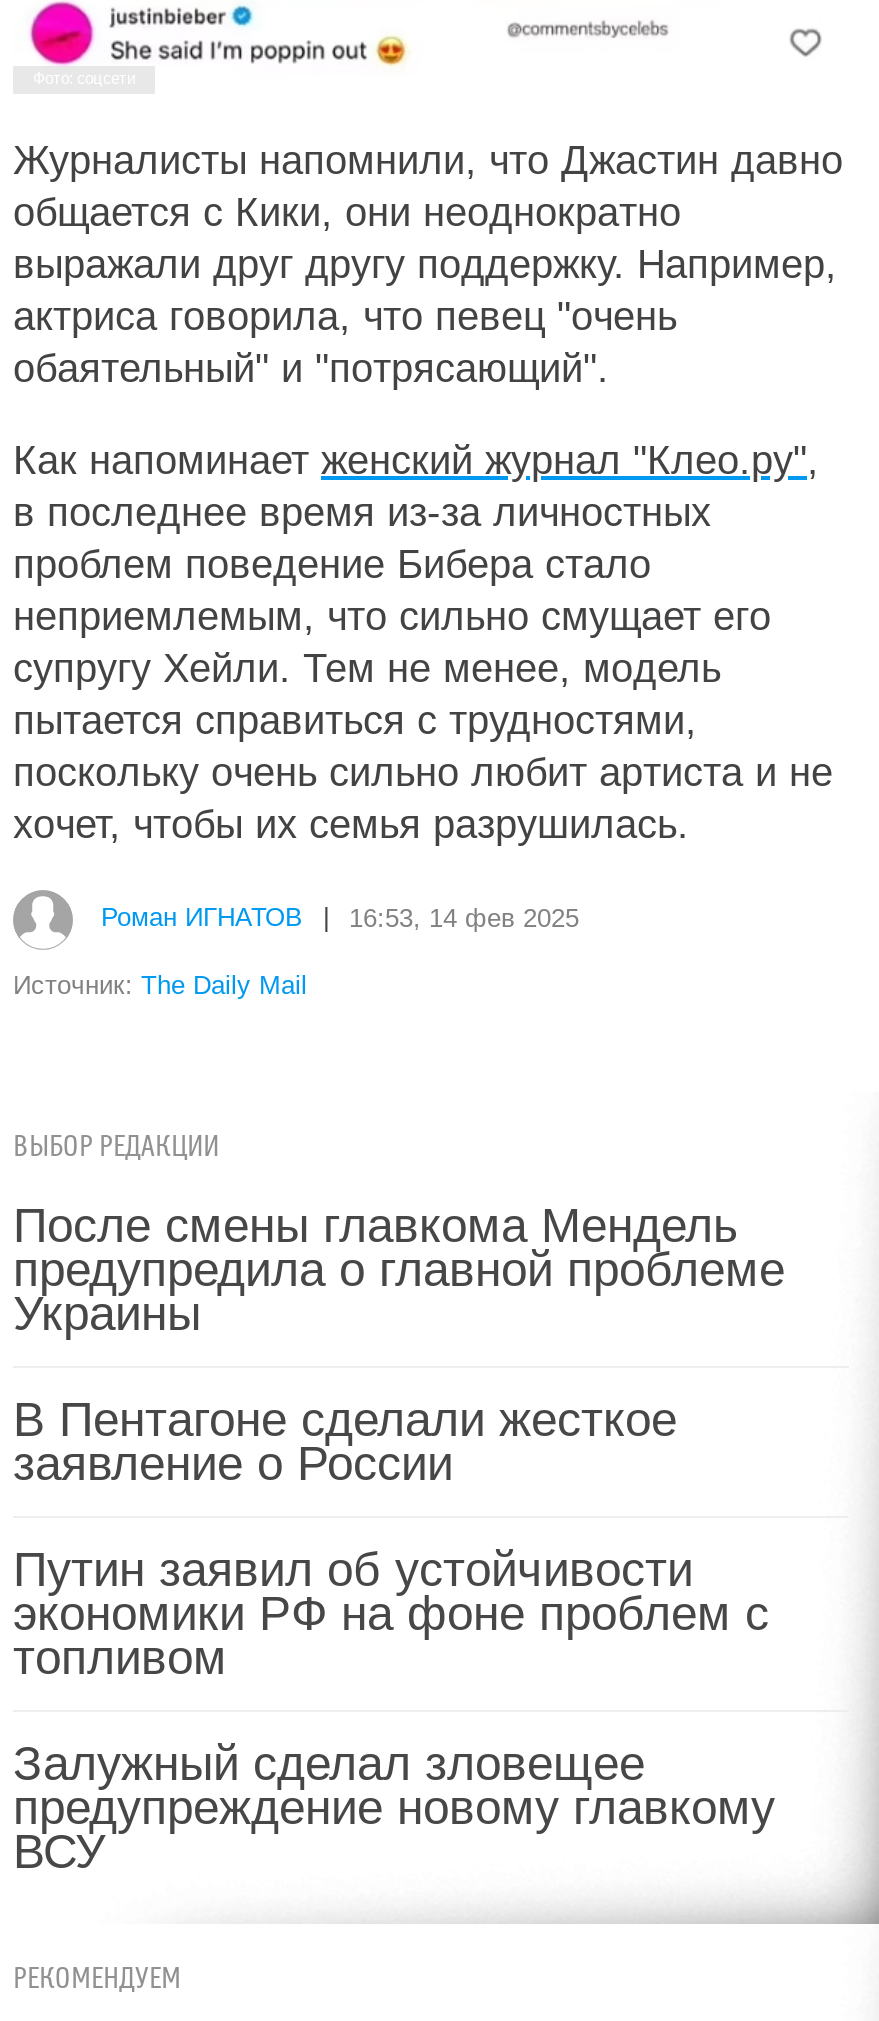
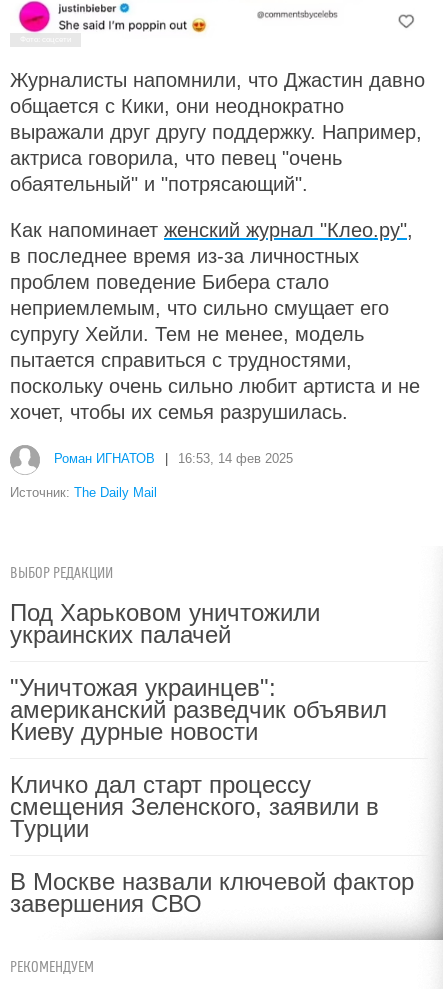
- После смены главкома Мендель
- предупредила о главной проблеме
- Украины
+ Под Харьковом уничтожили
+ украинских палачей

- В Пентагоне сделали жесткое
- заявление о России
+ "Уничтожая украинцев":
+ американский разведчик объявил
+ Киеву дурные новости

- Путин заявил об устойчивости
- экономики РФ на фоне проблем с
- топливом
+ Кличко дал старт процессу
+ смещения Зеленского, заявили в
+ Турции

- Залужный сделал зловещее
- предупреждение новому главкому
- ВСУ
+ В Москве назвали ключевой фактор
+ завершения СВО
